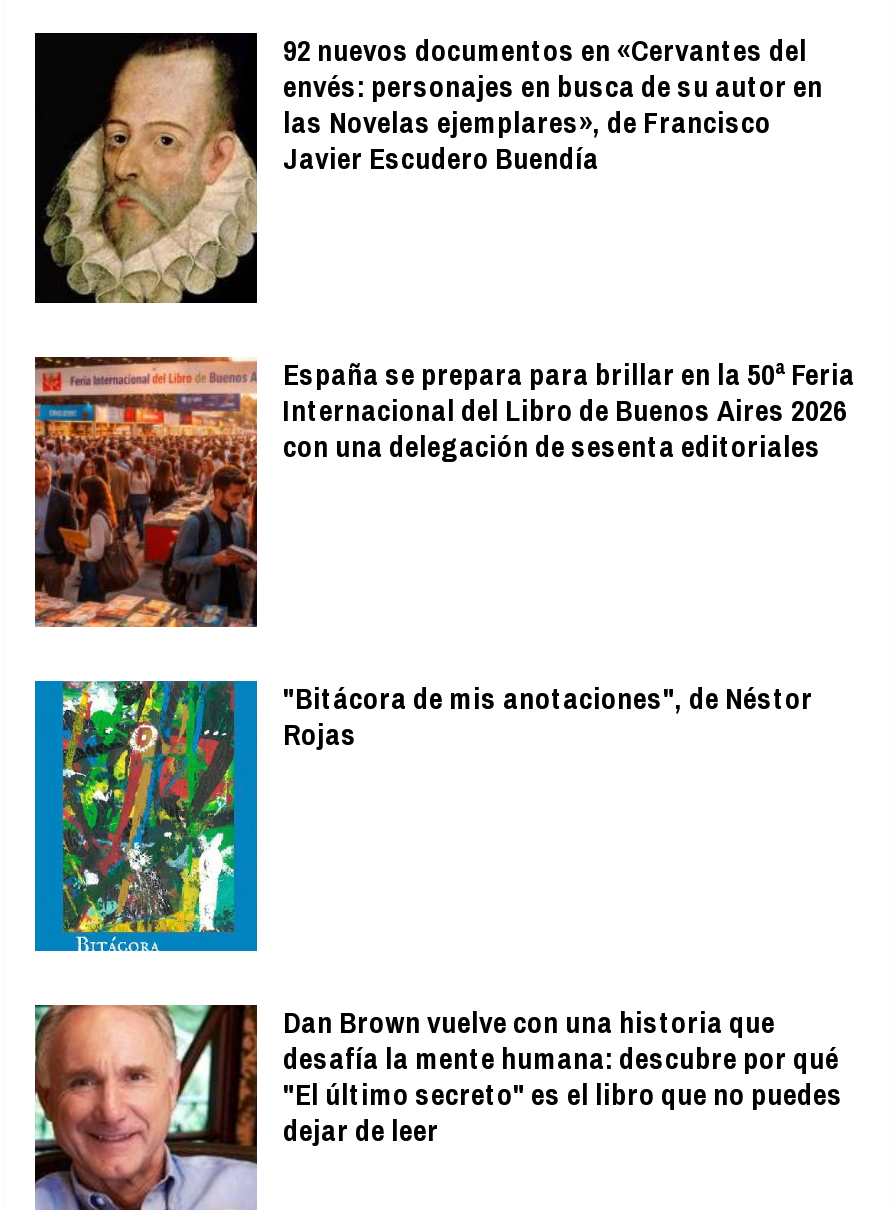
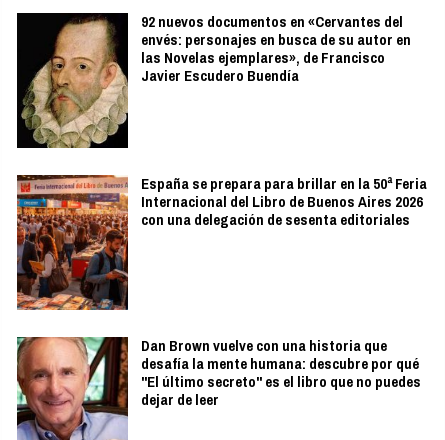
- [image]
- "Bitácora de mis anotaciones", de Néstor
- Rojas
